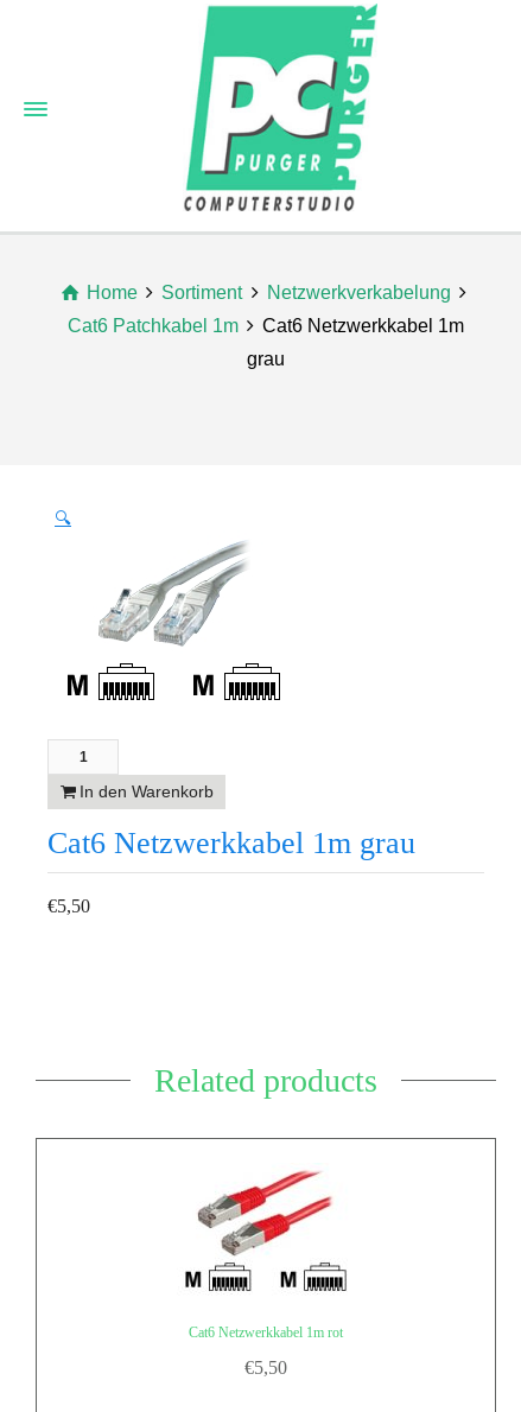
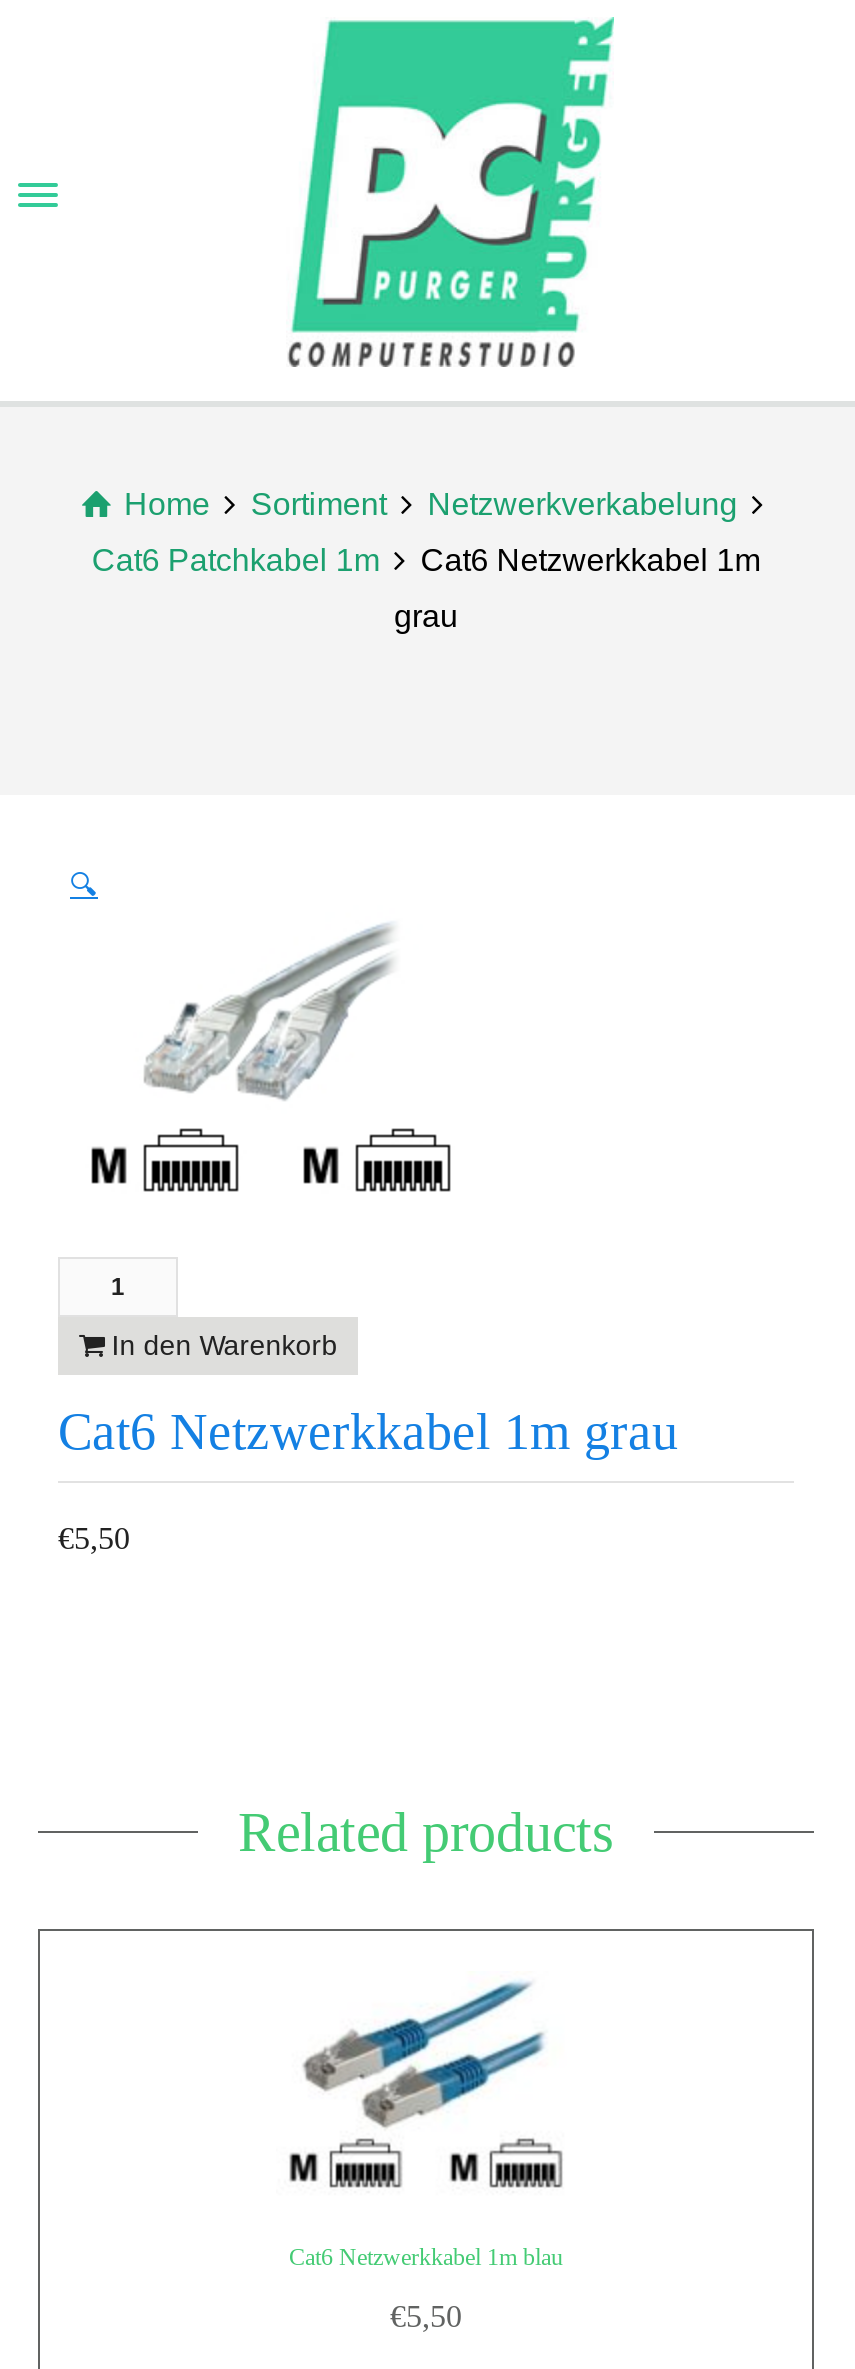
- [image]
+ [image]

- Cat6 Netzwerkkabel 1m rot
+ Cat6 Netzwerkkabel 1m blau
